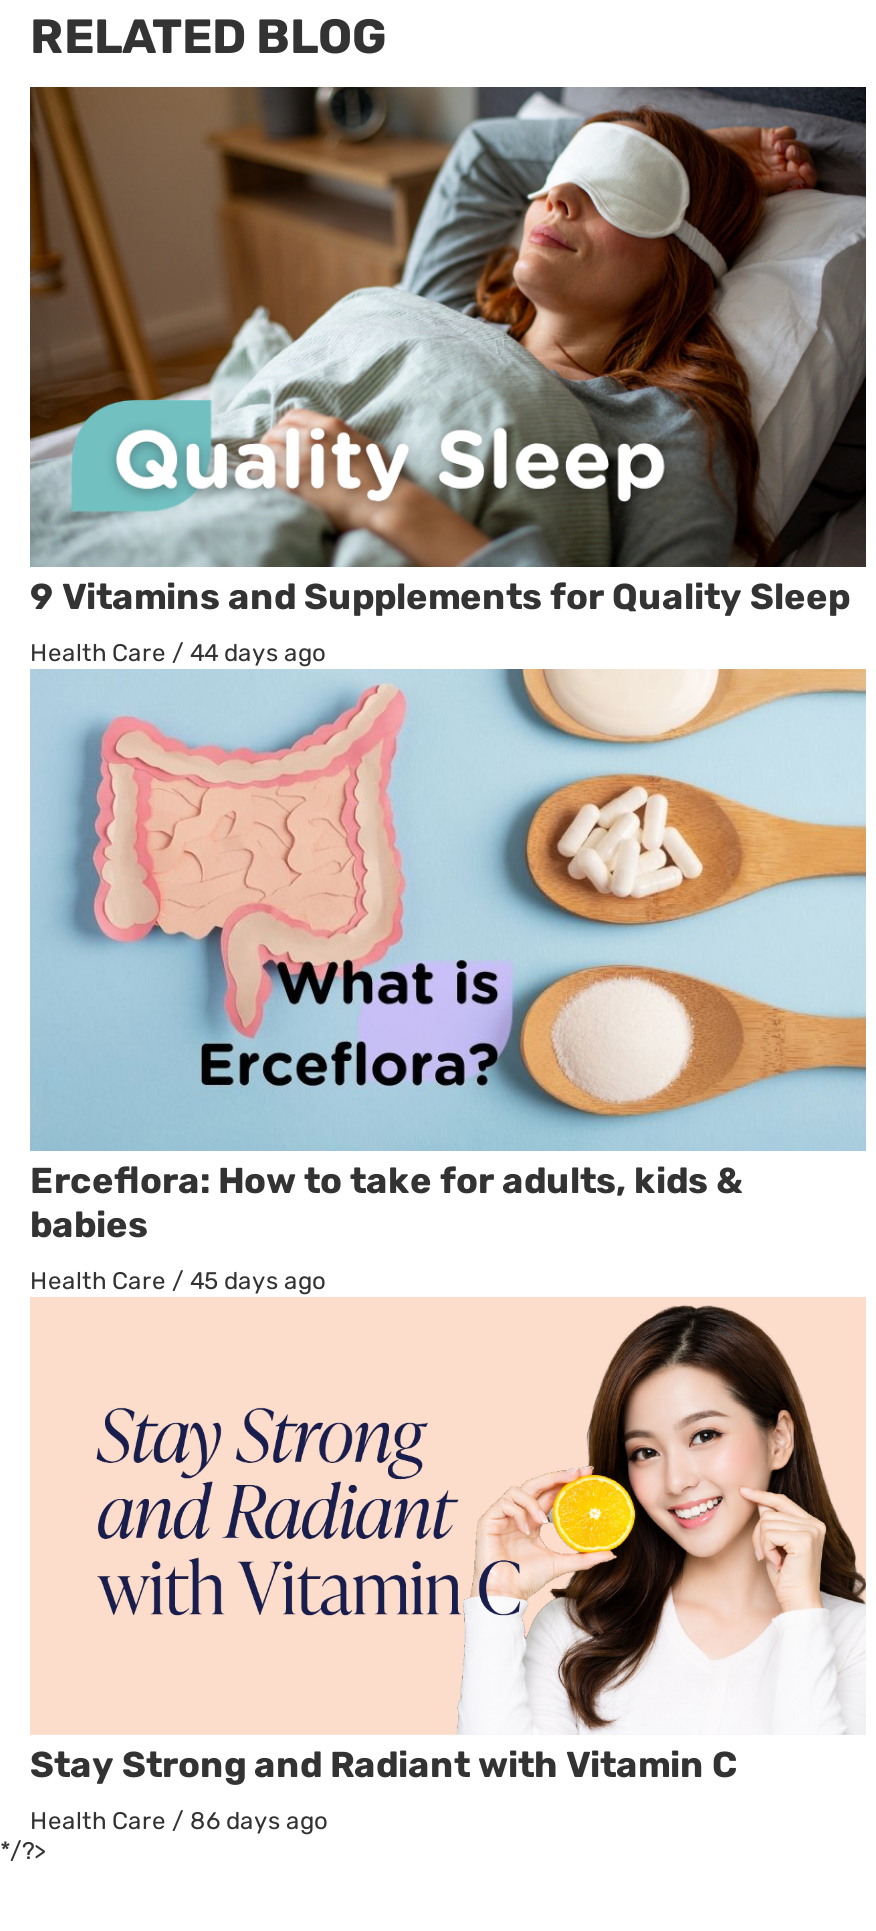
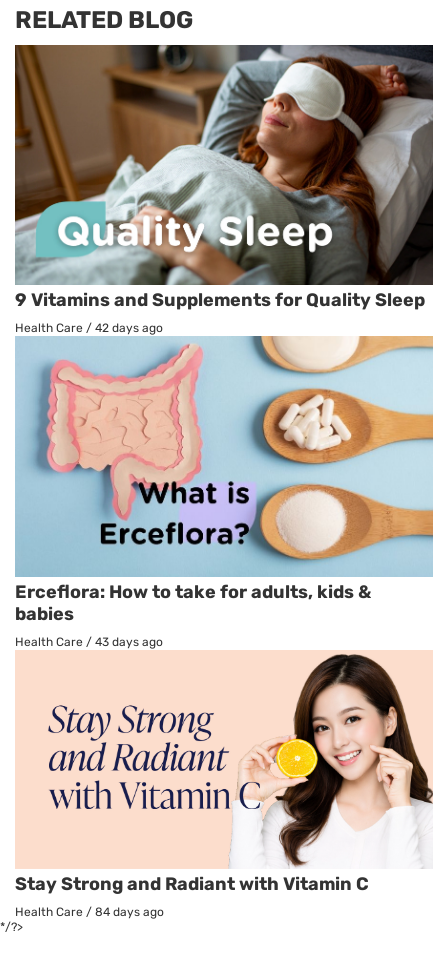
- Health Care / 44 days ago
+ Health Care / 42 days ago

- Health Care / 45 days ago
+ Health Care / 43 days ago

- Health Care / 86 days ago
+ Health Care / 84 days ago
